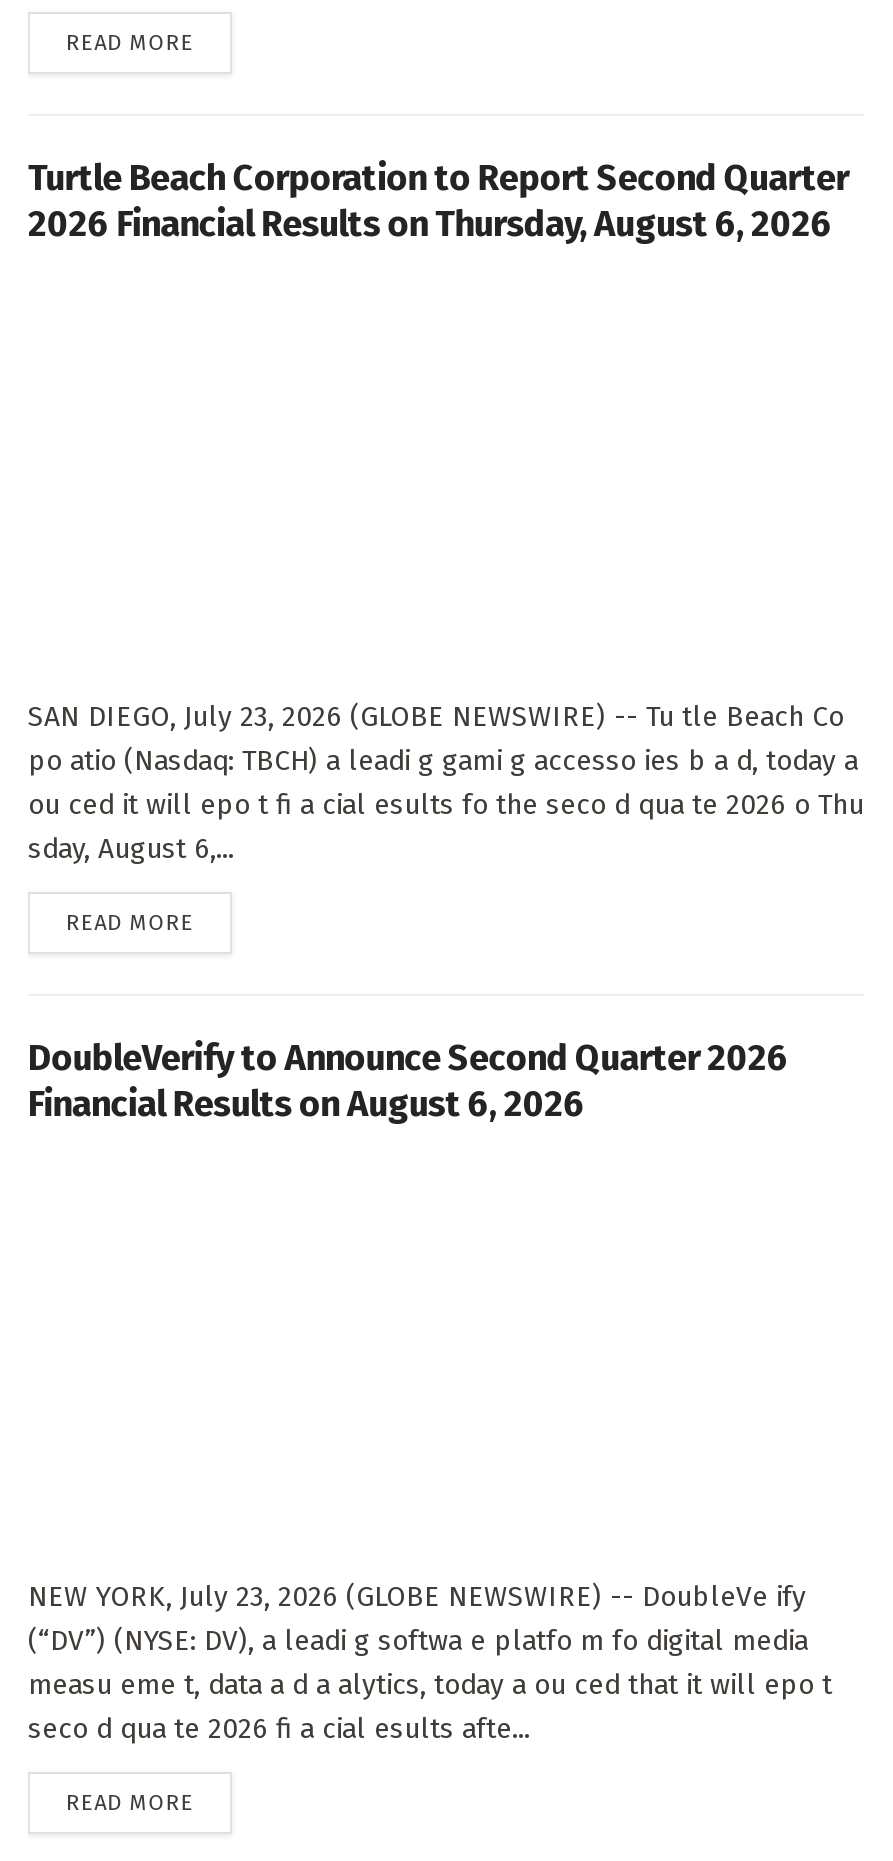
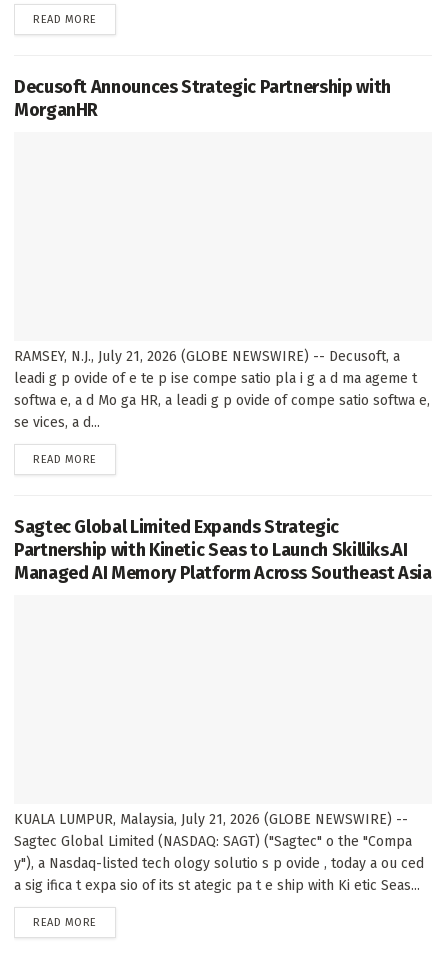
- Turtle Beach Corporation to Report Second Quarter
- 2026 Financial Results on Thursday, August 6, 2026
+ Decusoft Announces Strategic Partnership with
+ MorganHR

- SAN DIEGO, July 23, 2026 (GLOBE NEWSWIRE) -- Tu tle Beach Co
- po atio (Nasdaq: TBCH) a leadi g gami g accesso ies b a d, today a
- ou ced it will epo t fi a cial esults fo the seco d qua te 2026 o Thu
- sday, August 6,...
+ RAMSEY, N.J., July 21, 2026 (GLOBE NEWSWIRE) -- Decusoft, a
+ leadi g p ovide of e te p ise compe satio pla i g a d ma ageme t
+ softwa e, a d Mo ga HR, a leadi g p ovide of compe satio softwa e,
+ se vices, a d...

- DoubleVerify to Announce Second Quarter 2026
- Financial Results on August 6, 2026
+ Sagtec Global Limited Expands Strategic
+ Partnership with Kinetic Seas to Launch Skilliks.AI
+ Managed AI Memory Platform Across Southeast Asia

- NEW YORK, July 23, 2026 (GLOBE NEWSWIRE) -- DoubleVe ify
- (“DV”) (NYSE: DV), a leadi g softwa e platfo m fo digital media
- measu eme t, data a d a alytics, today a ou ced that it will epo t
- seco d qua te 2026 fi a cial esults afte...
+ KUALA LUMPUR, Malaysia, July 21, 2026 (GLOBE NEWSWIRE) --
+ Sagtec Global Limited (NASDAQ: SAGT) ("Sagtec" o the "Compa
+ y"), a Nasdaq-listed tech ology solutio s p ovide , today a ou ced
+ a sig ifica t expa sio of its st ategic pa t e ship with Ki etic Seas...
